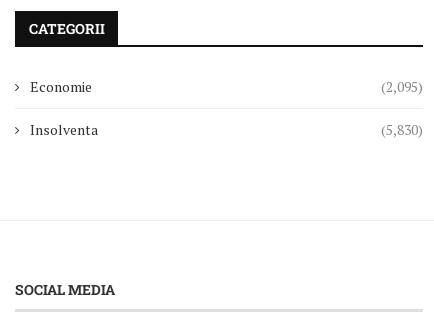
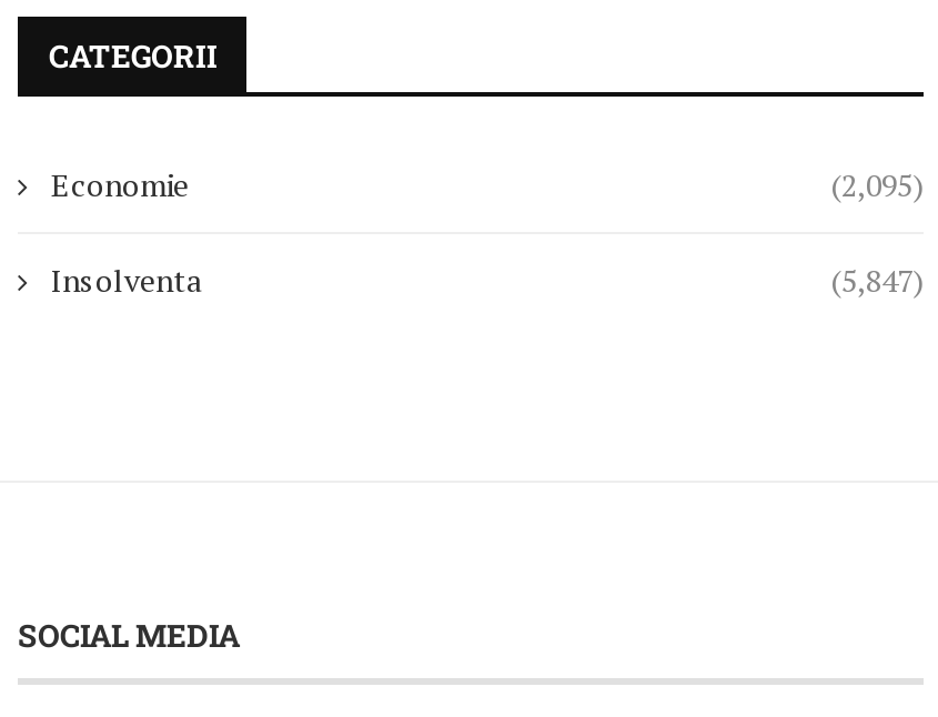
- (5,830)
+ (5,847)
